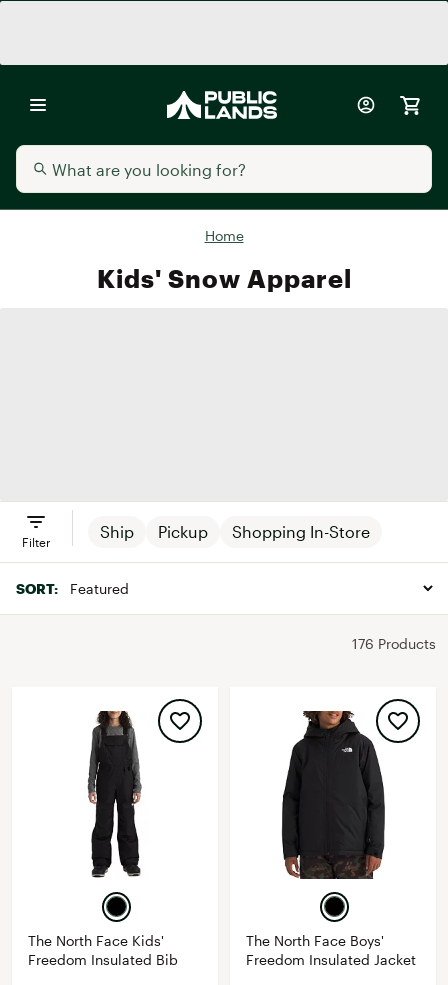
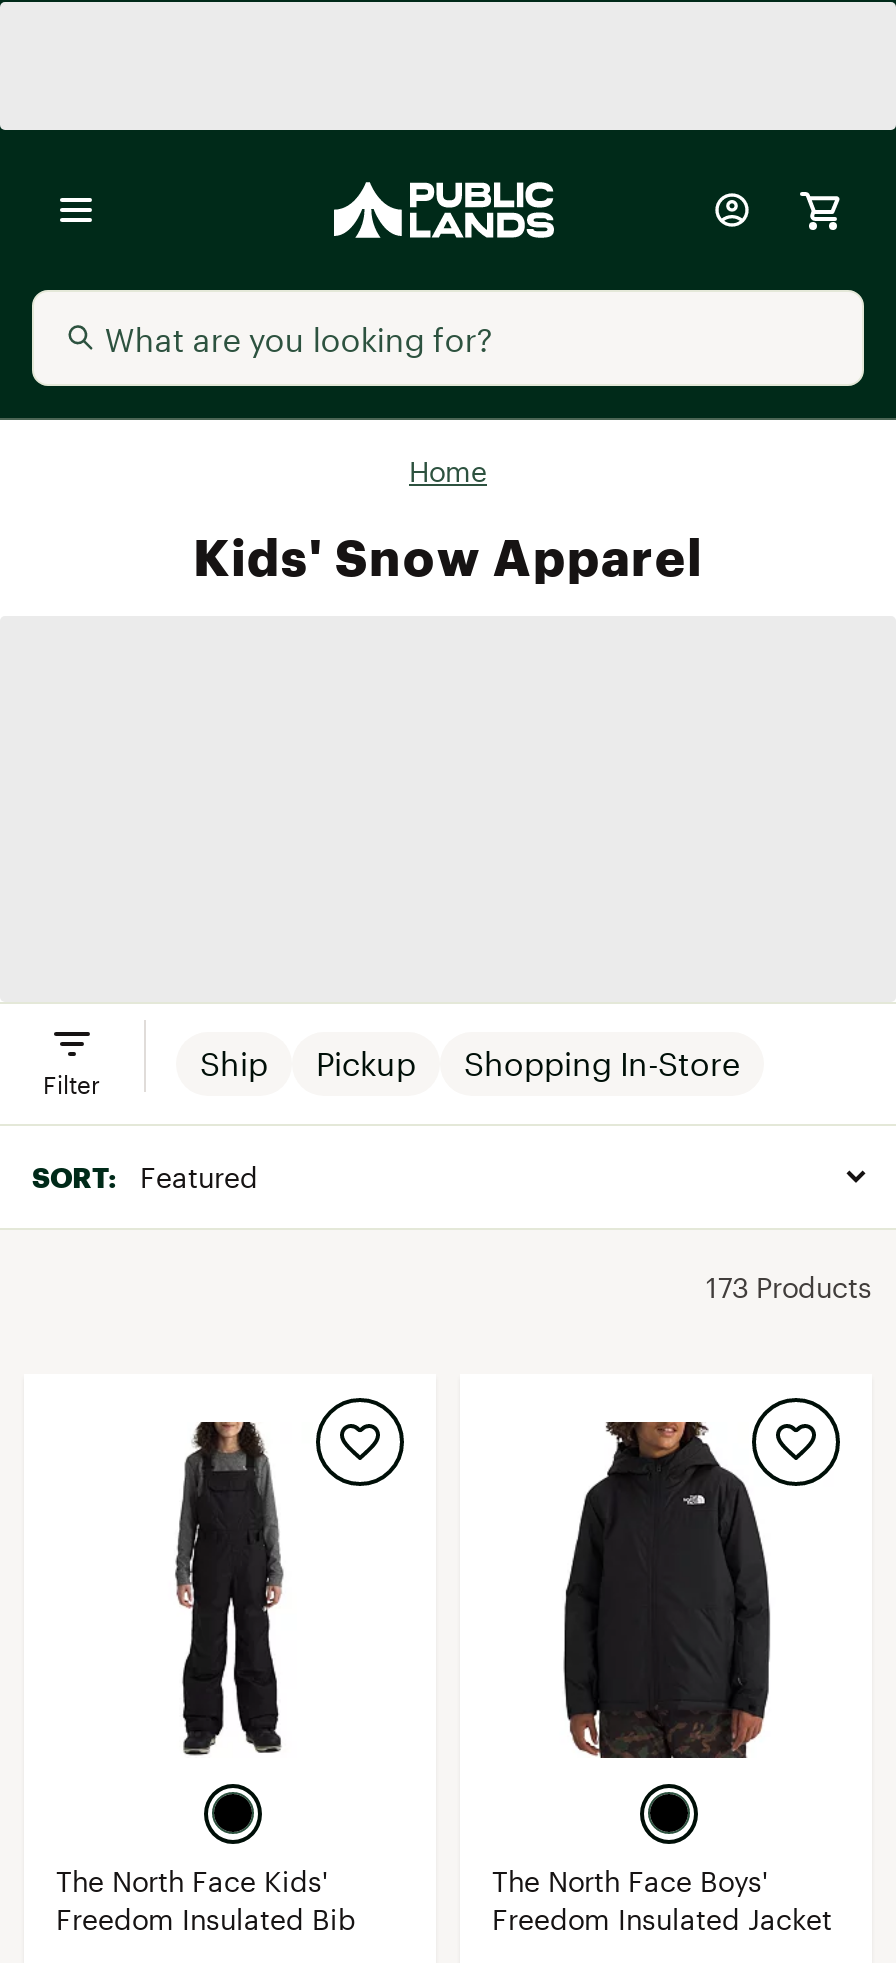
- 176 Products
+ 173 Products
